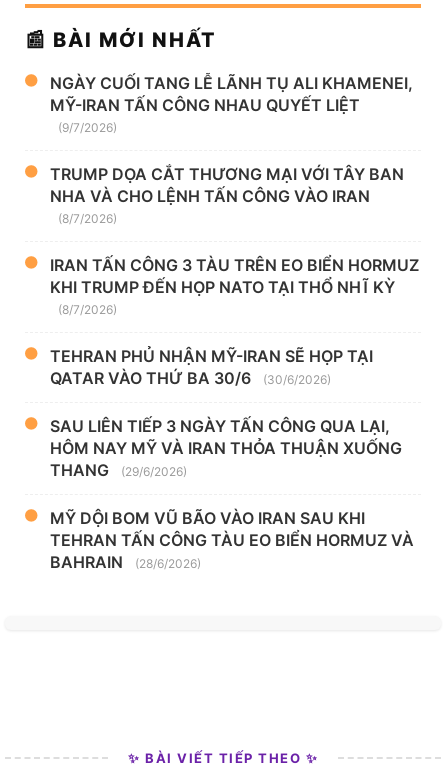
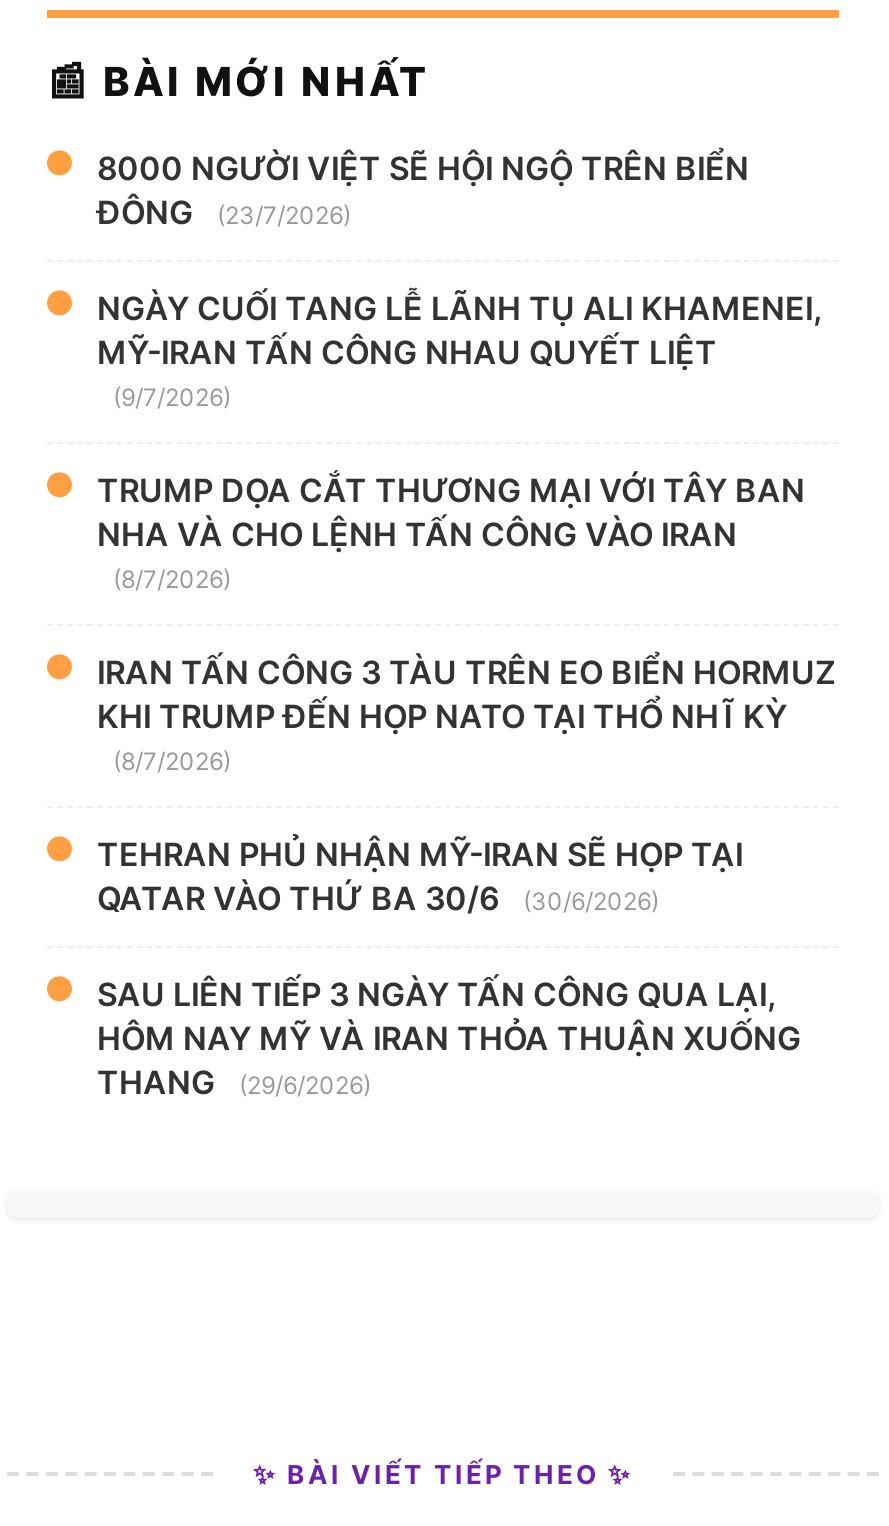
+ 8000 NGƯỜI VIỆT SẼ HỘI NGỘ TRÊN BIỂN
+ ĐÔNG
+ (23/7/2026)

moved down: NGÀY CUỐI TANG LỄ LÃNH TỤ ALI KHAMENEI, | MỸ-IRAN TẤN CÔNG NHAU QUYẾT LIỆT | (9/7/2026) | ... | THANG | (29/6/2026)

- MỸ DỘI BOM VŨ BÃO VÀO IRAN SAU KHI
- TEHRAN TẤN CÔNG TÀU EO BIỂN HORMUZ VÀ
- BAHRAIN
- (28/6/2026)
